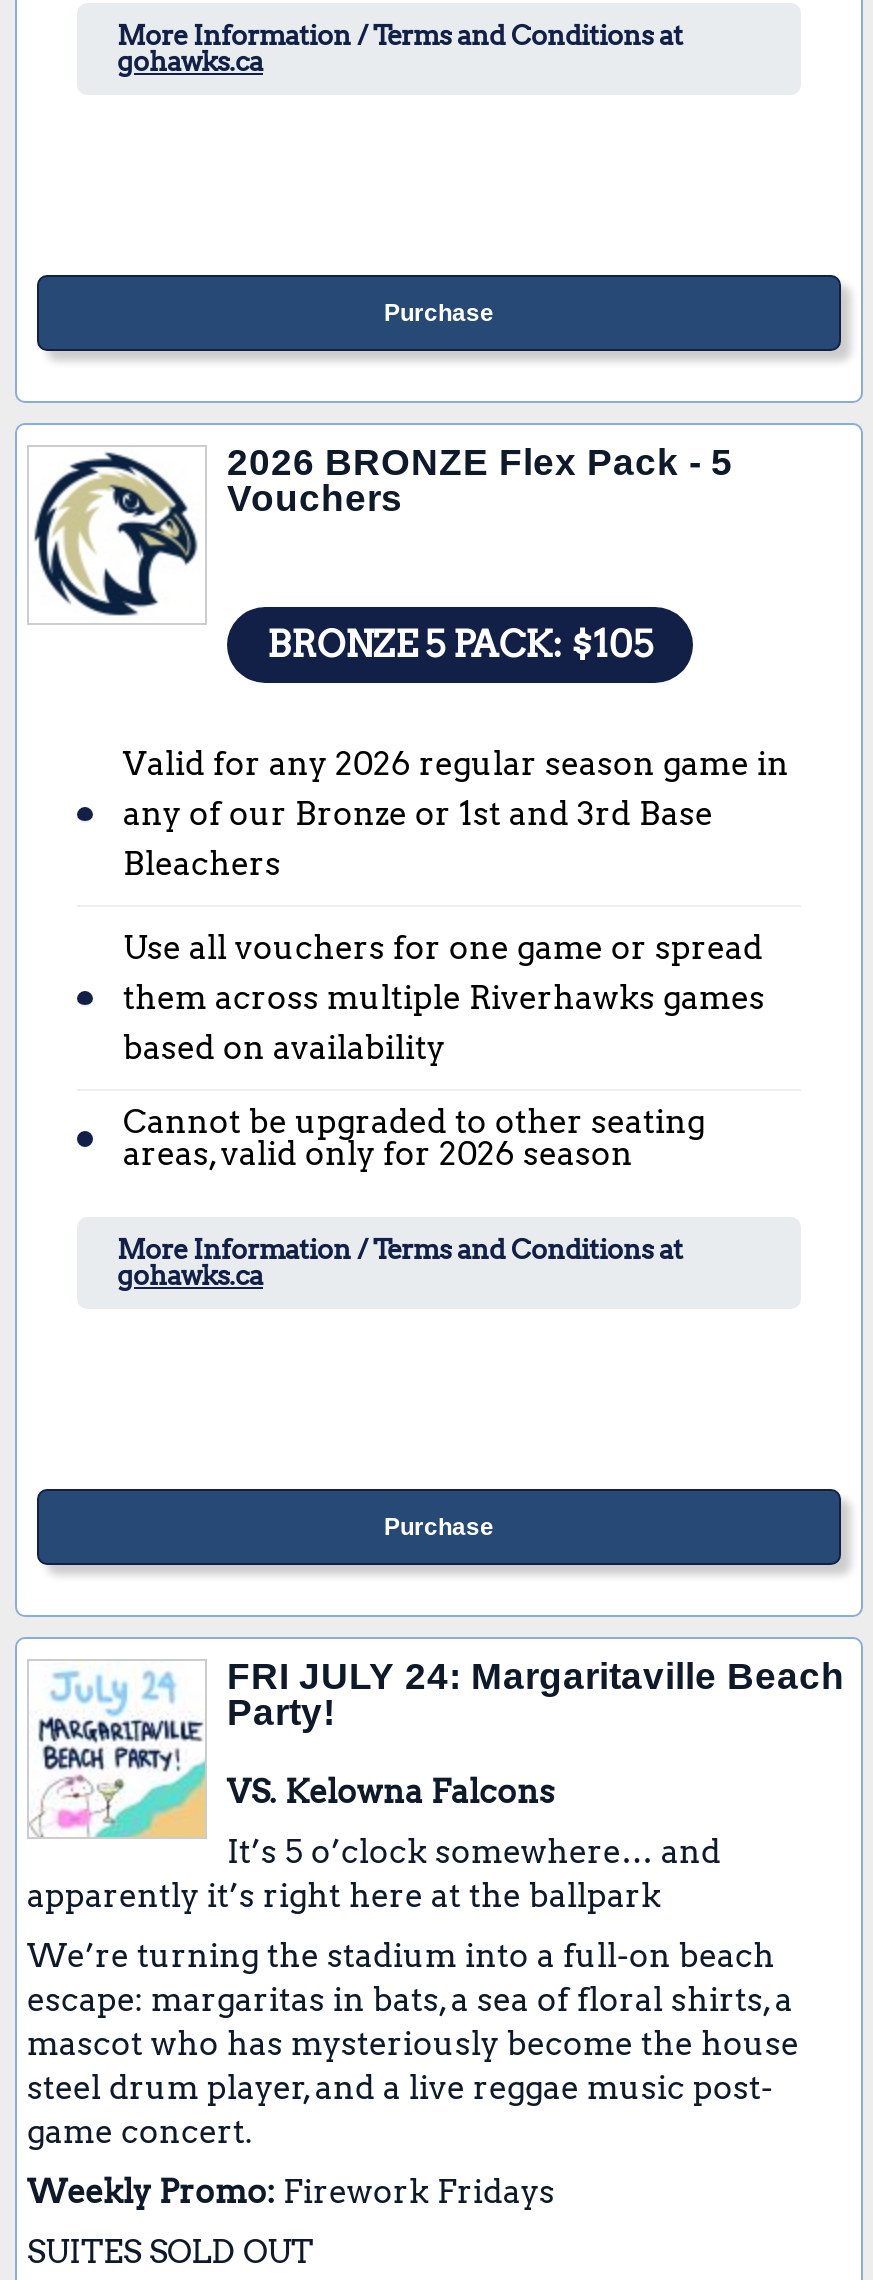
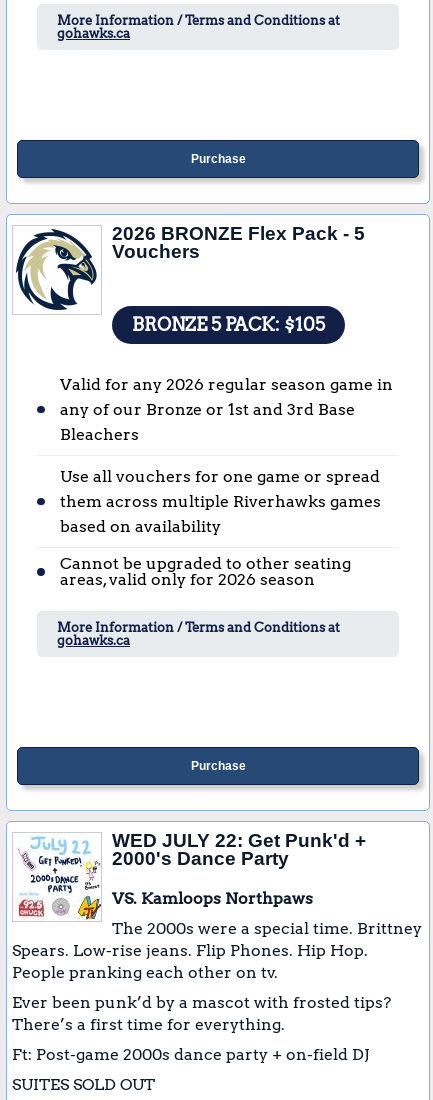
- [image]
- FRI JULY 24: Margaritaville Beach
- Party!
+ [image]
+ WED JULY 22: Get Punk'd +
+ 2000's Dance Party

- VS. Kelowna Falcons
+ VS. Kamloops Northpaws

- It’s 5 o’clock somewhere… and
- apparently it’s right here at the ballpark
+ The 2000s were a special time. Brittney
+ Spears. Low-rise jeans. Flip Phones. Hip Hop.
+ People pranking each other on tv.

- We’re turning the stadium into a full-on beach
- escape: margaritas in bats, a sea of floral shirts, a
- mascot who has mysteriously become the house
- steel drum player, and a live reggae music post-
- game concert.
+ Ever been punk’d by a mascot with frosted tips?
+ There’s a first time for everything.

- Weekly Promo: Firework Fridays
+ Ft: Post-game 2000s dance party + on-field DJ
